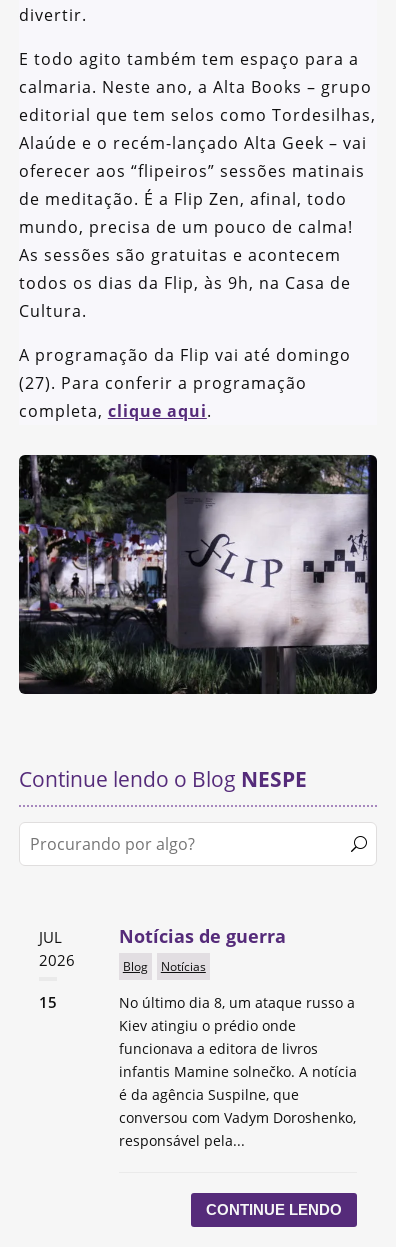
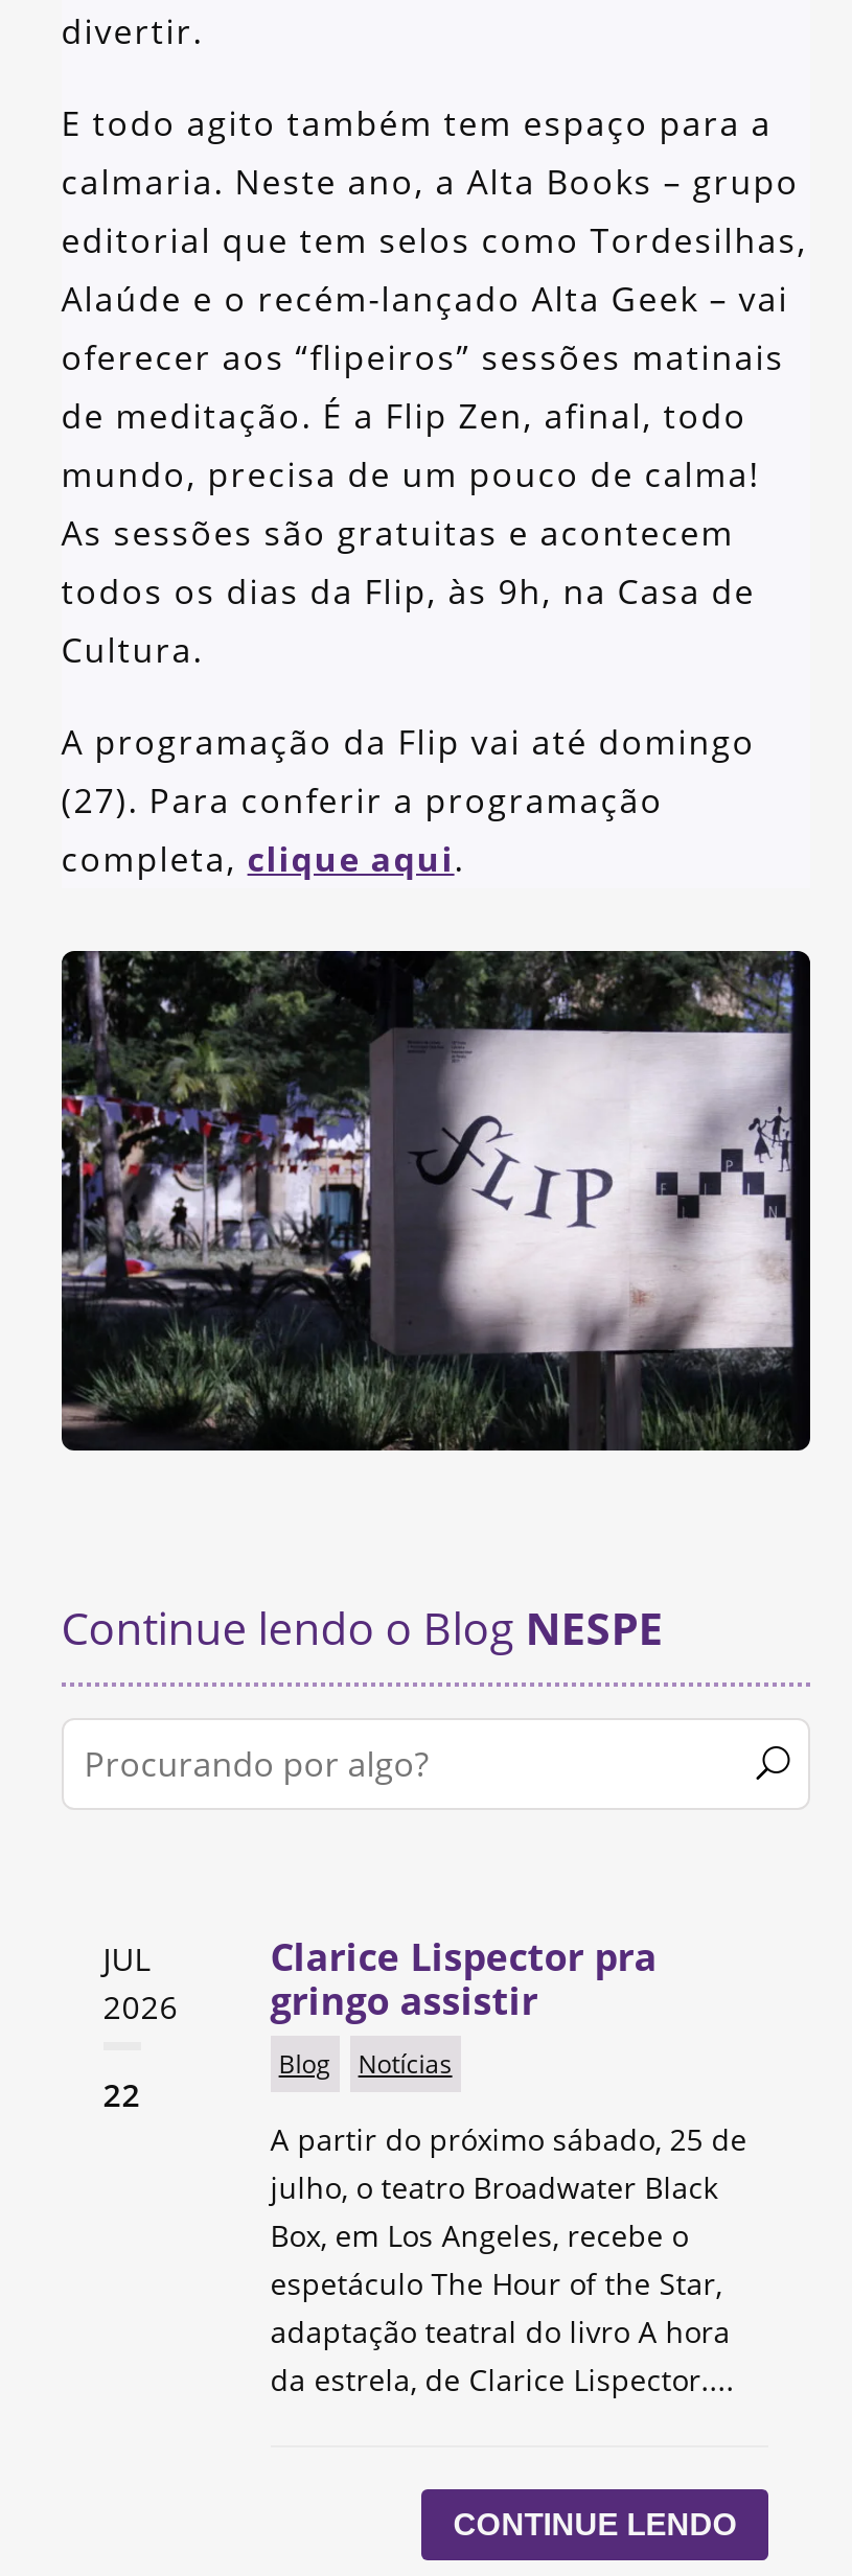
- Notícias de guerra
+ Clarice Lispector pra
+ gringo assistir

moved down: Blog | Notícias

- 15
+ 22

- No último dia 8, um ataque russo a
- Kiev atingiu o prédio onde
- funcionava a editora de livros
- infantis Mamine solnečko. A notícia
- é da agência Suspilne, que
- conversou com Vadym Doroshenko,
- responsável pela...
+ A partir do próximo sábado, 25 de
+ julho, o teatro Broadwater Black
+ Box, em Los Angeles, recebe o
+ espetáculo The Hour of the Star,
+ adaptação teatral do livro A hora
+ da estrela, de Clarice Lispector....
